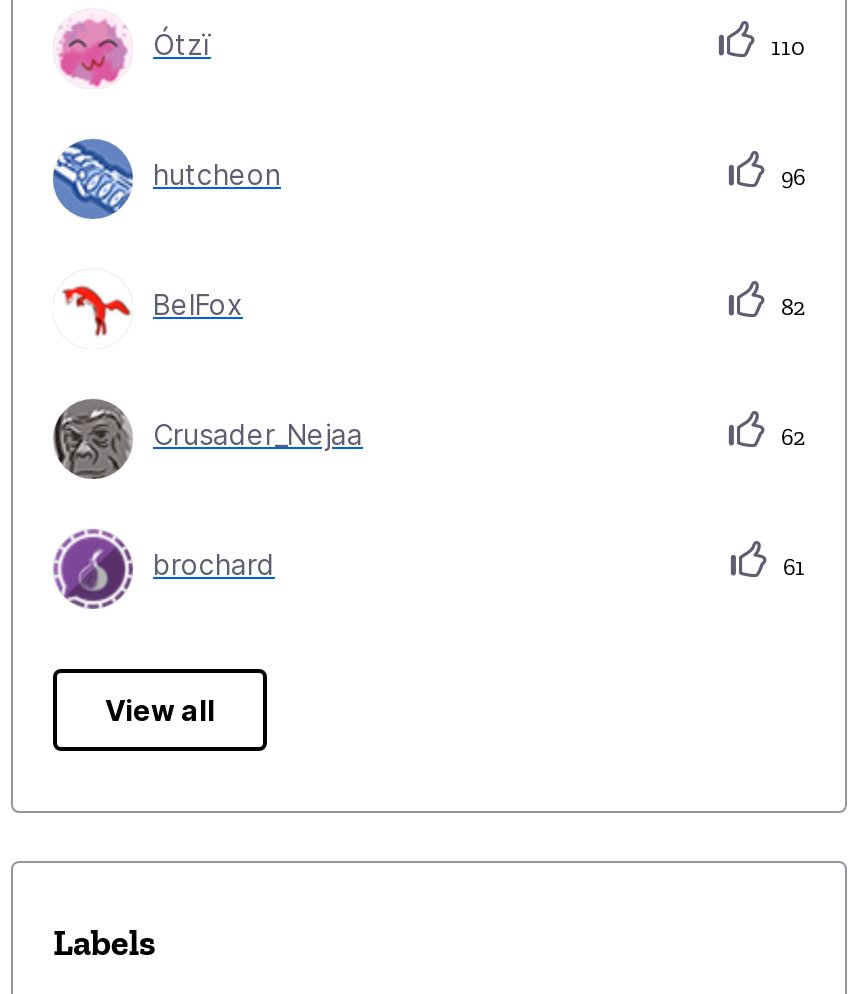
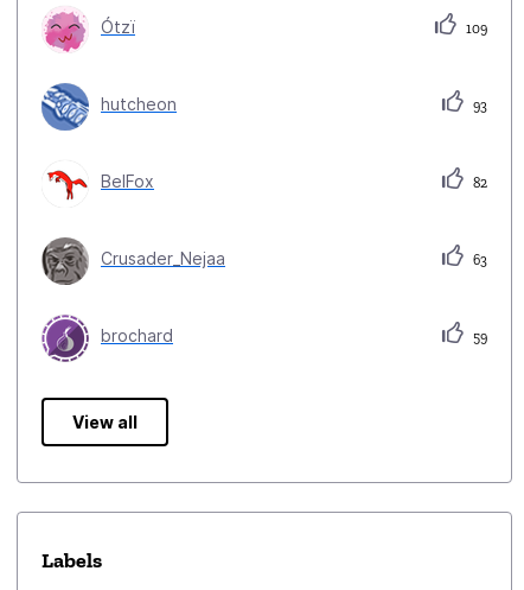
- 110
+ 109

- 96
+ 93

- 62
+ 63

- 61
+ 59
